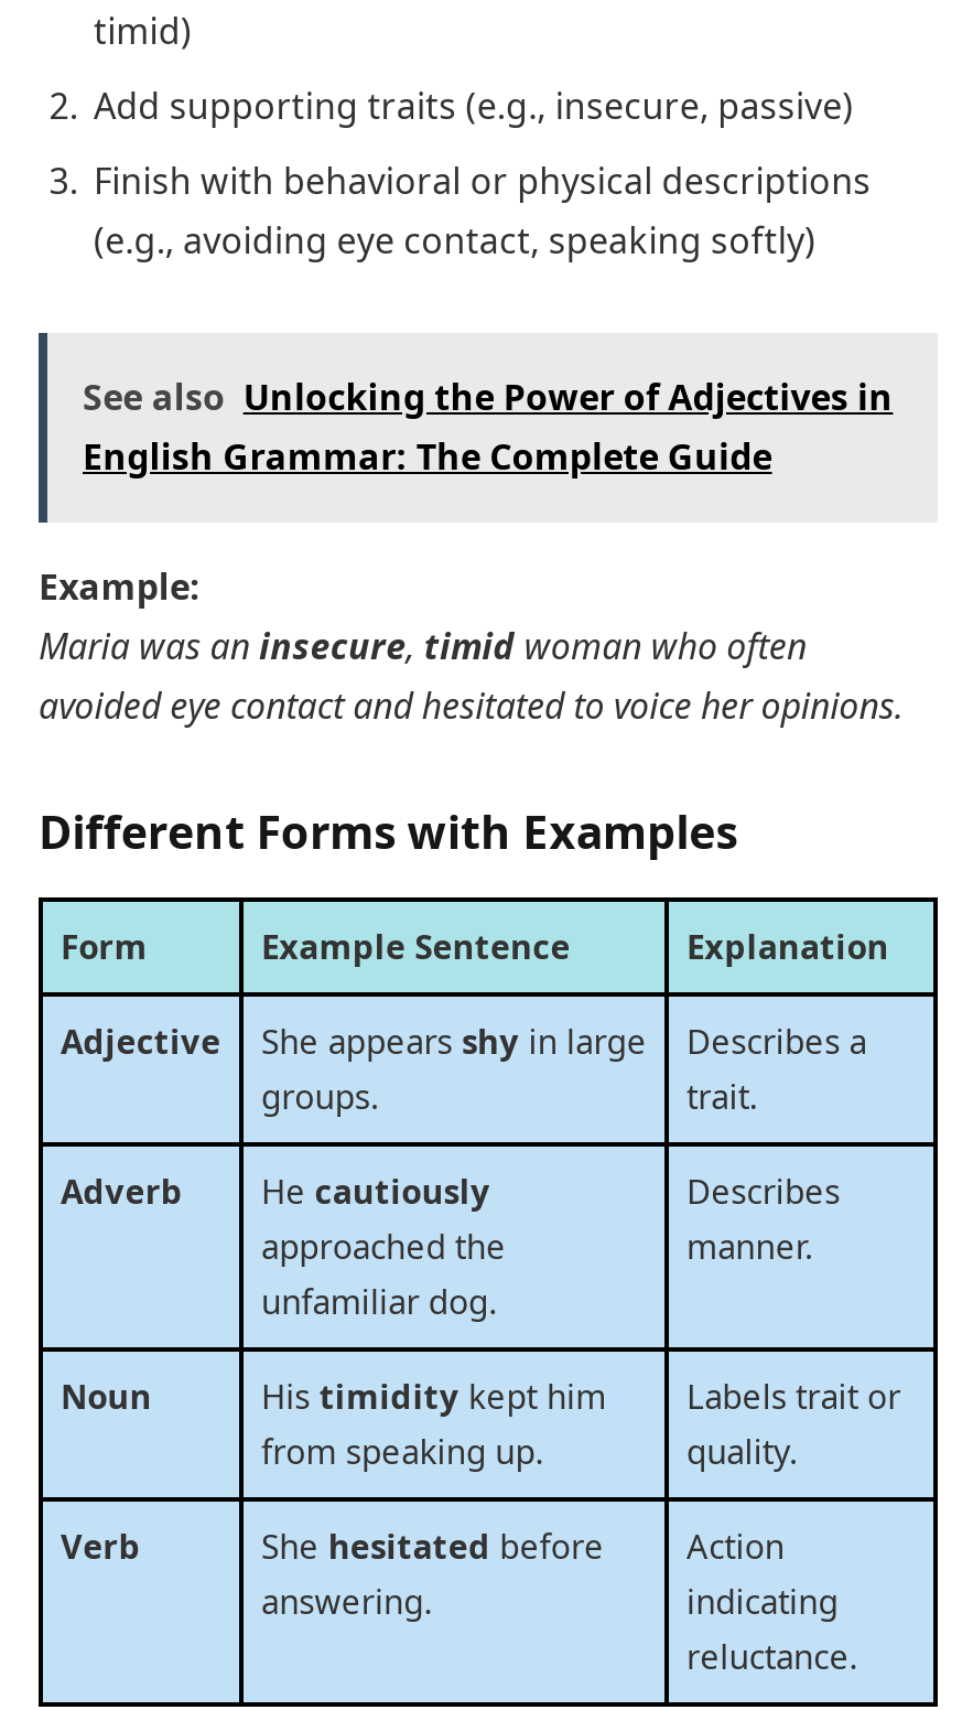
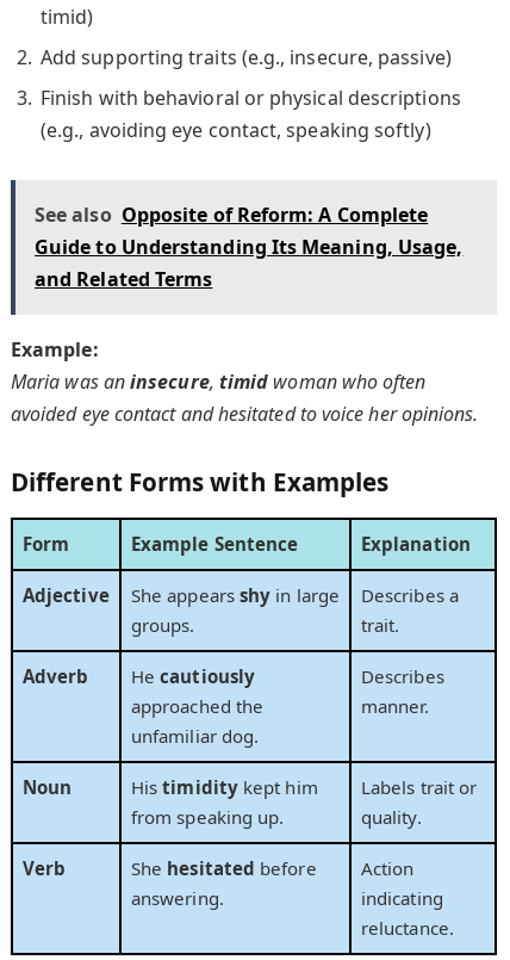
- See also Unlocking the Power of Adjectives in
- English Grammar: The Complete Guide
+ See also Opposite of Reform: A Complete
+ Guide to Understanding Its Meaning, Usage,
+ and Related Terms
